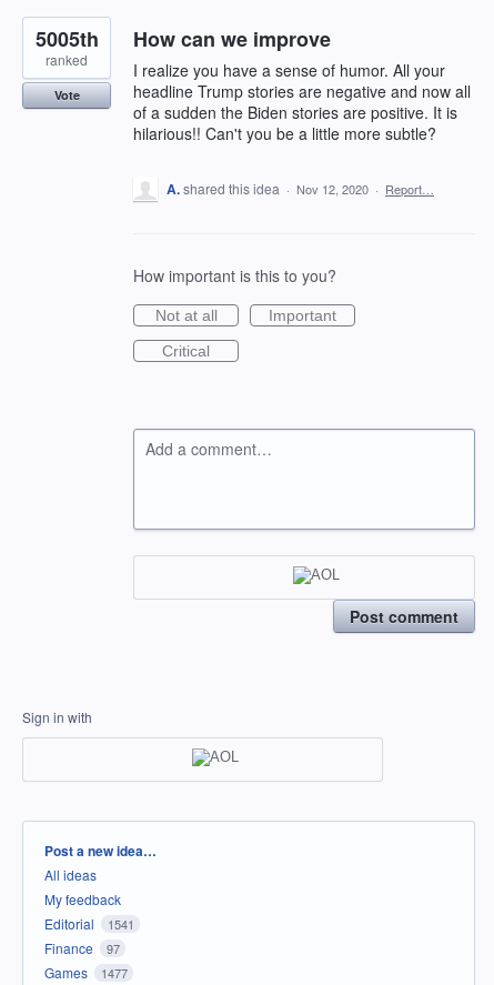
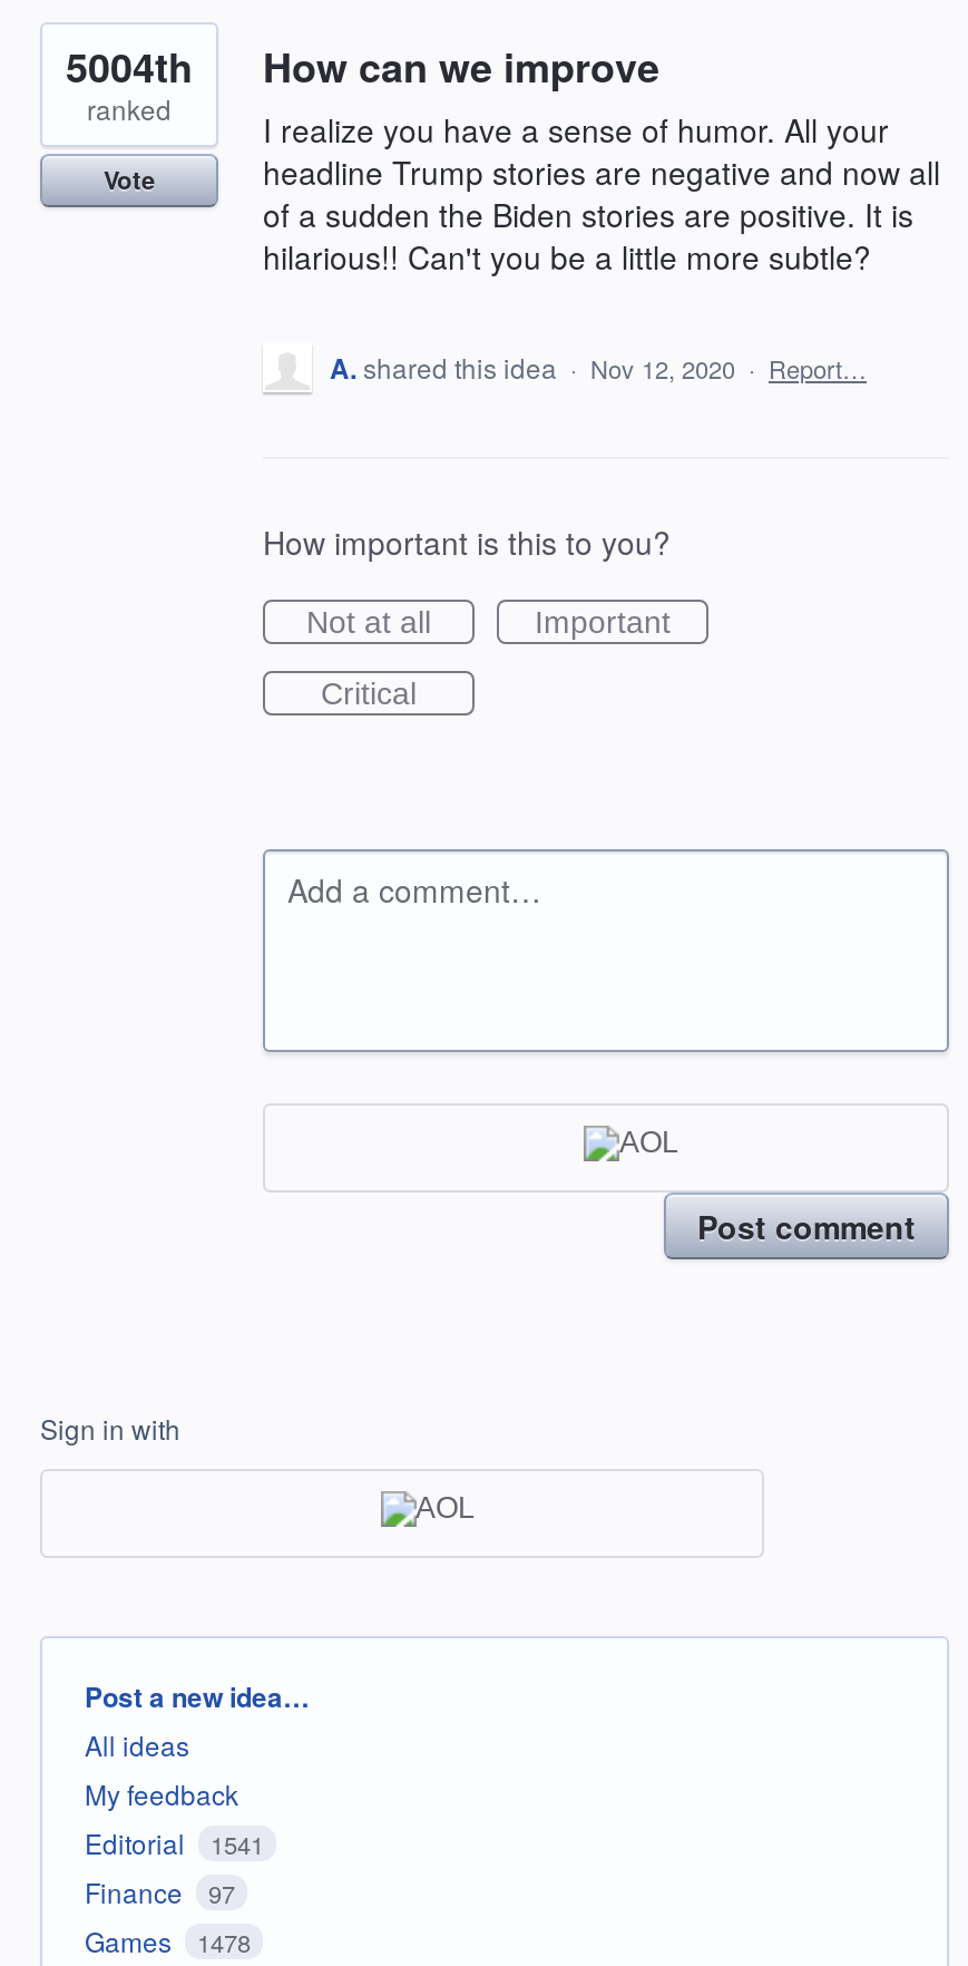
- 5005th How can we improve
+ 5004th How can we improve

- Games 1477
+ Games 1478
